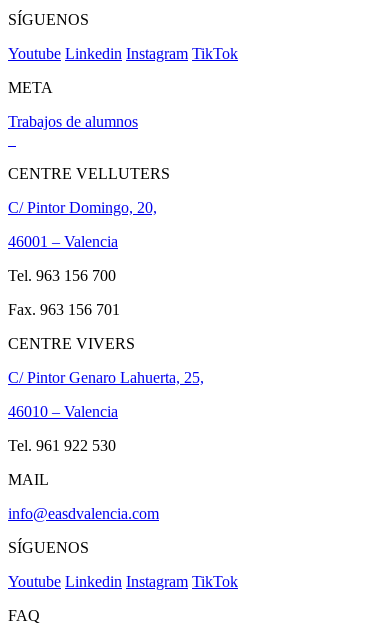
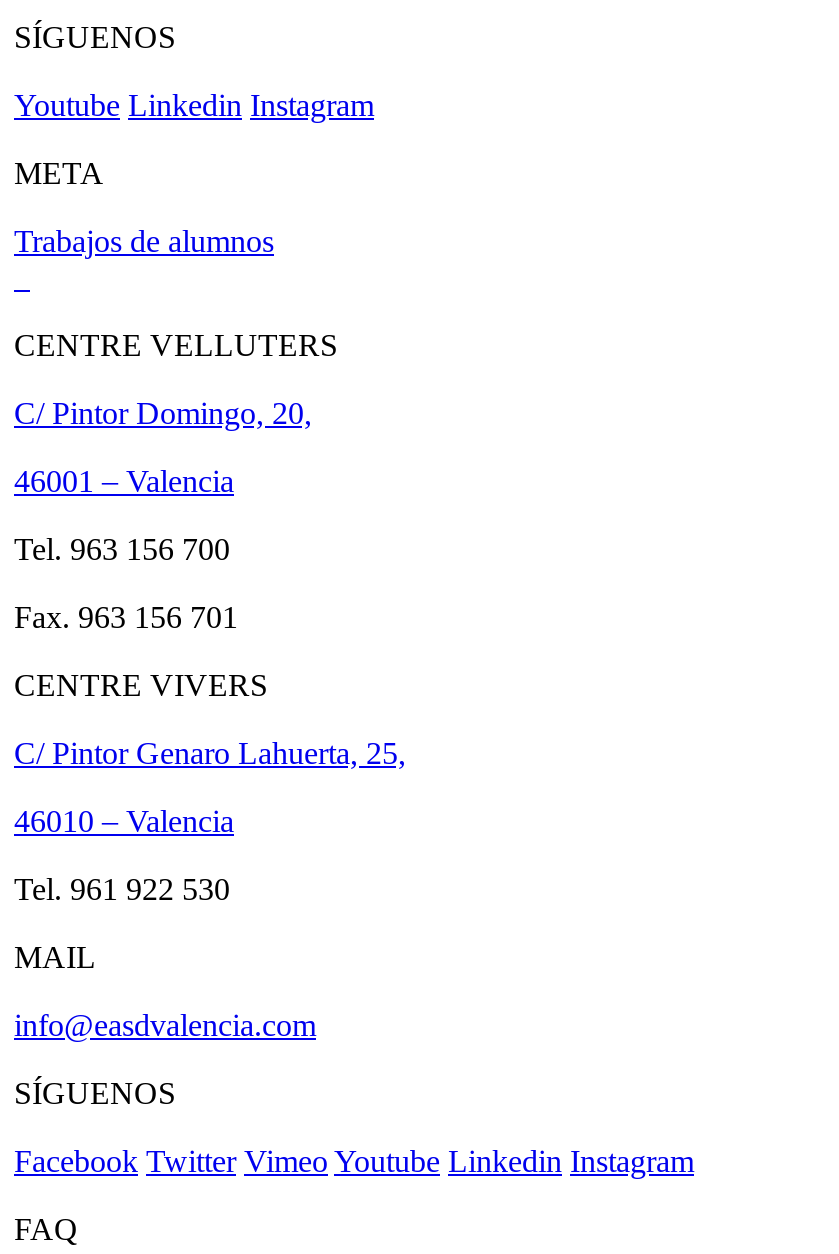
- Youtube Linkedin Instagram TikTok
+ Youtube Linkedin Instagram

- Youtube Linkedin Instagram TikTok
+ Facebook Twitter Vimeo Youtube Linkedin Instagram
